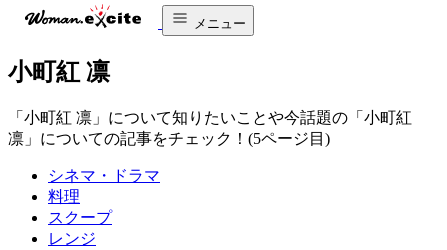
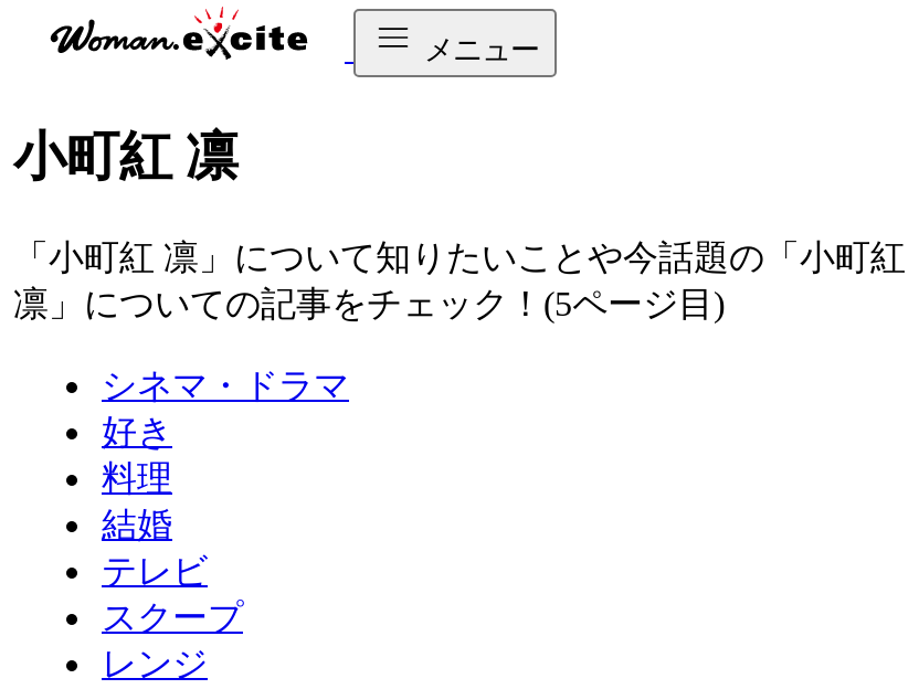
+ 好き

+ 結婚
+ テレビ
